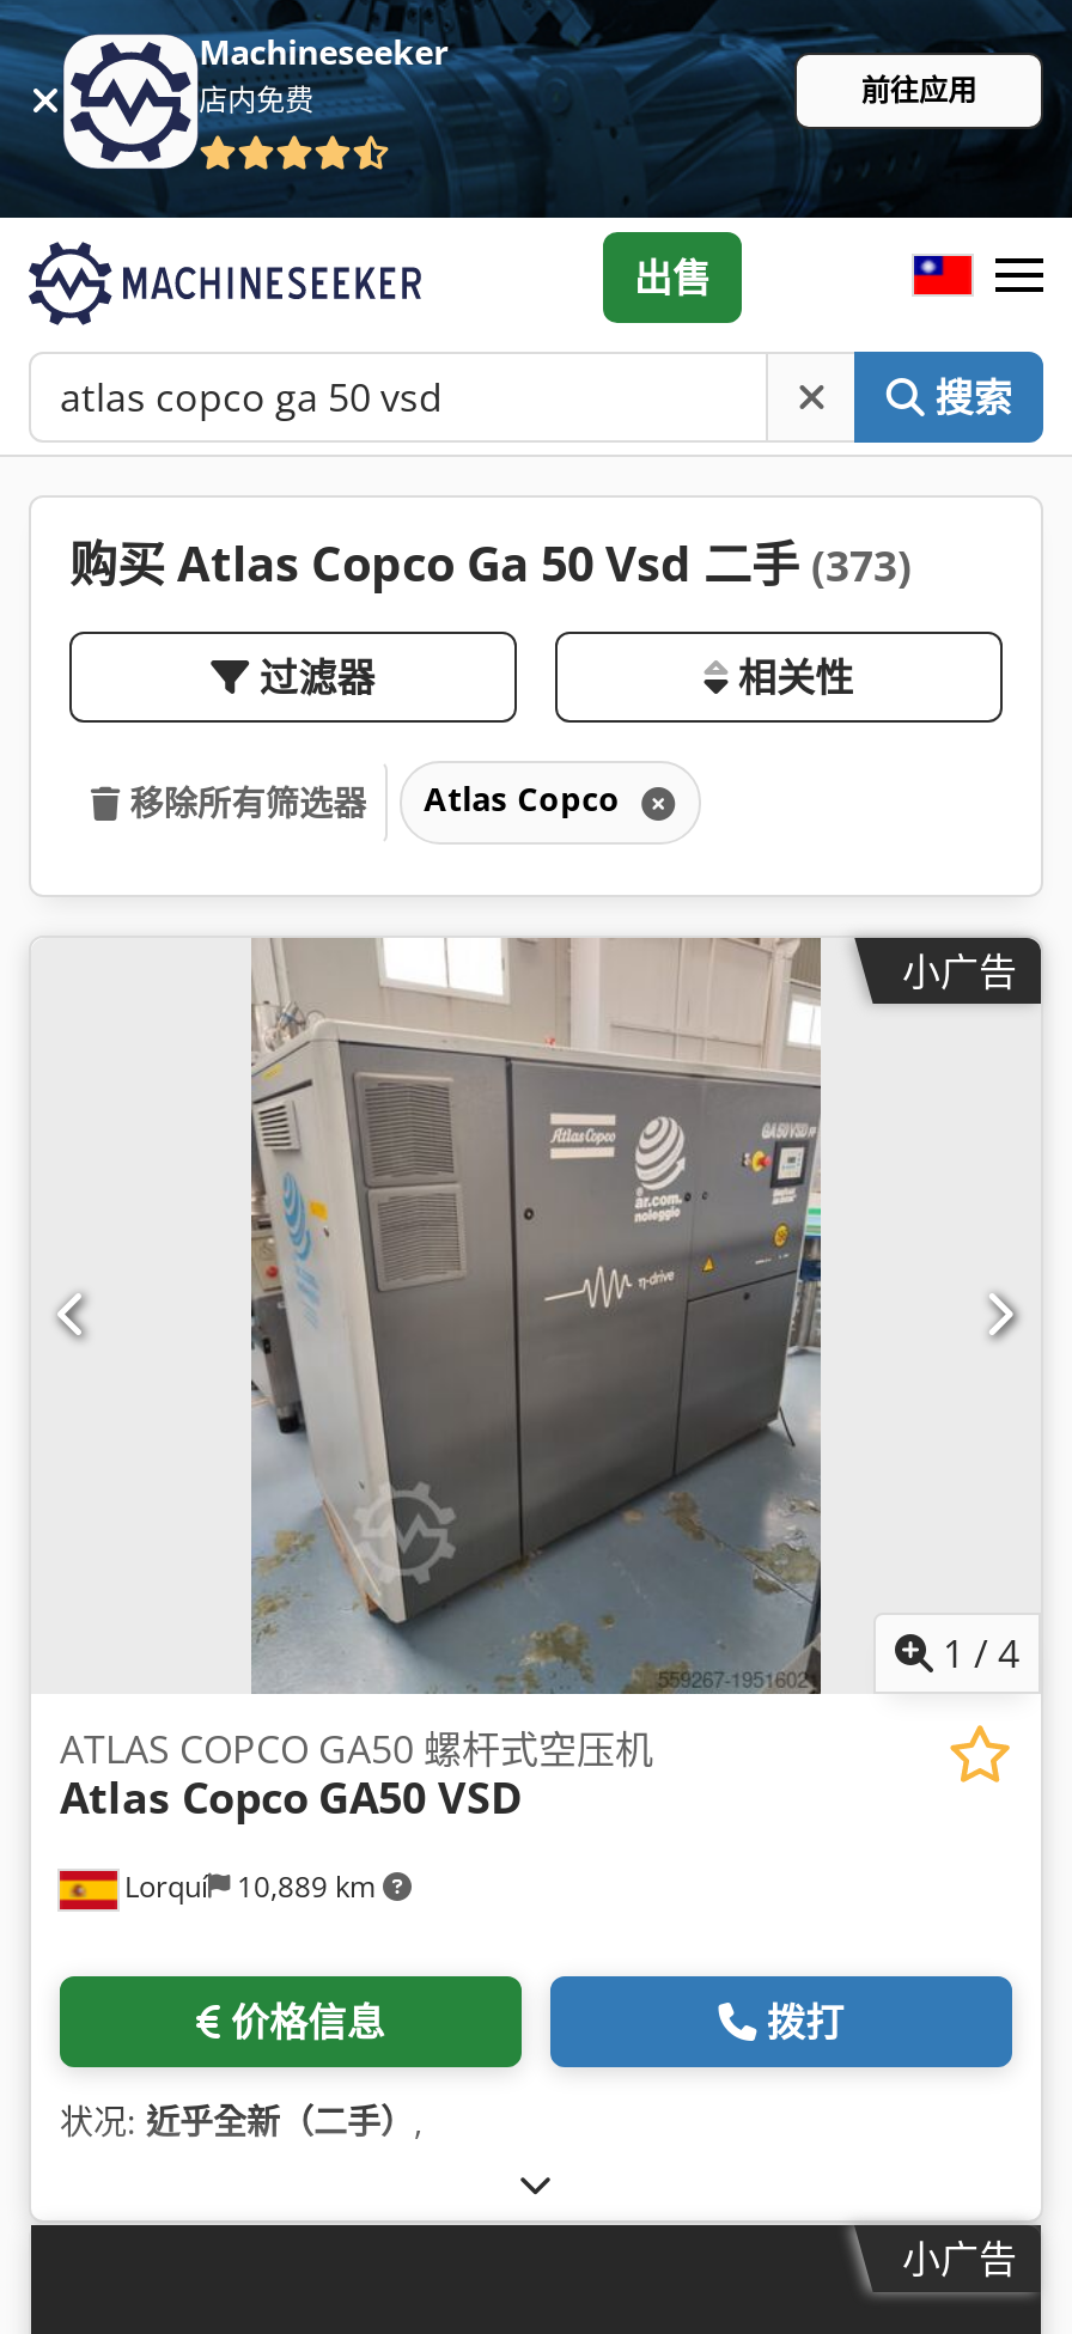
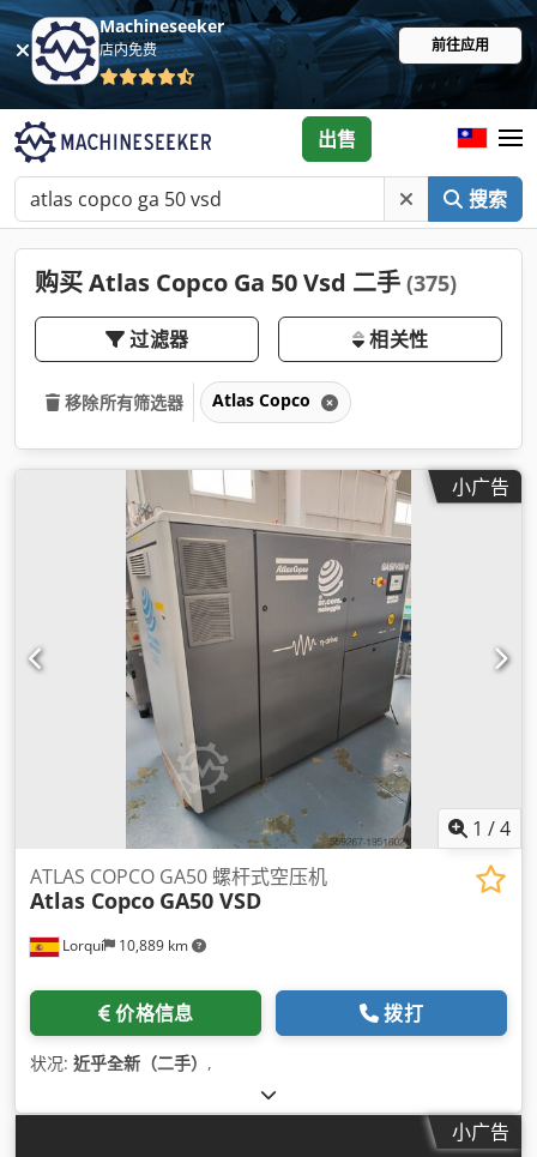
- 购买 Atlas Copco Ga 50 Vsd 二手(373)
+ 购买 Atlas Copco Ga 50 Vsd 二手(375)
